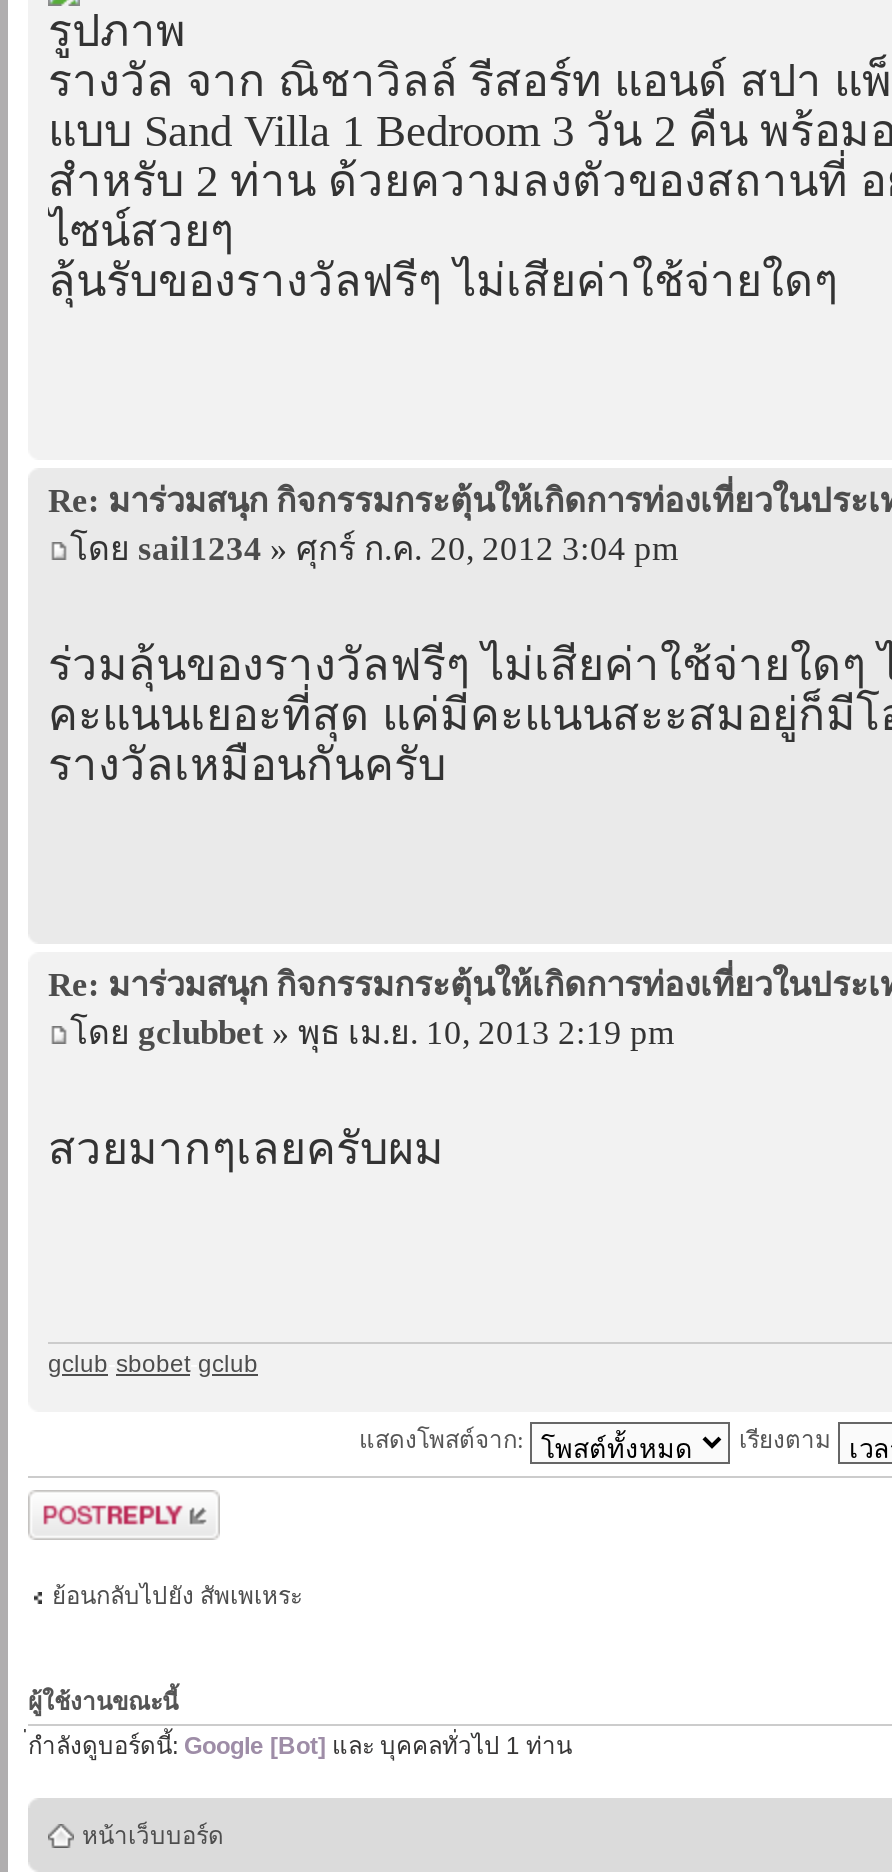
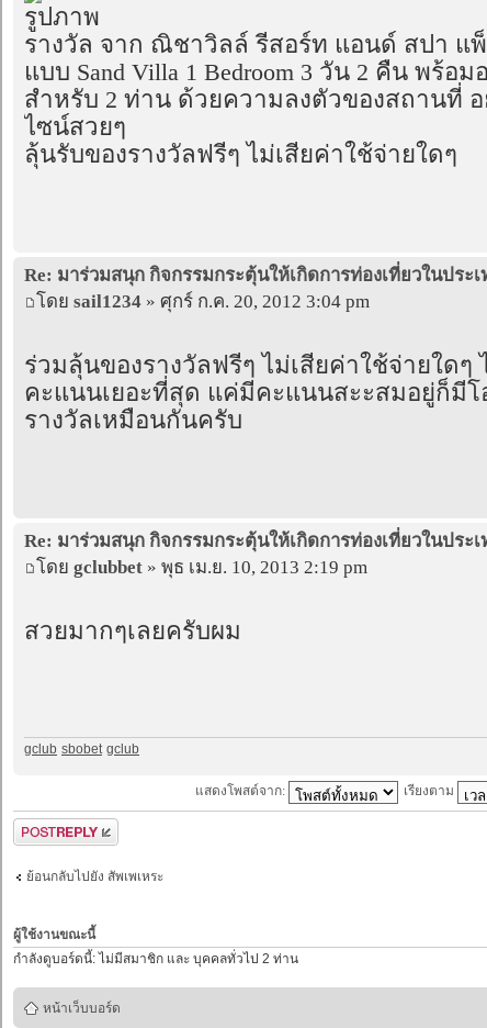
- ่กำลังดูบอร์ดนี้: Google [Bot]และ บุคคลทั่วไป 1 ท่าน
+ กำลังดูบอร์ดนี้: ไม่มีสมาชิก และ บุคคลทั่วไป 2 ท่าน
